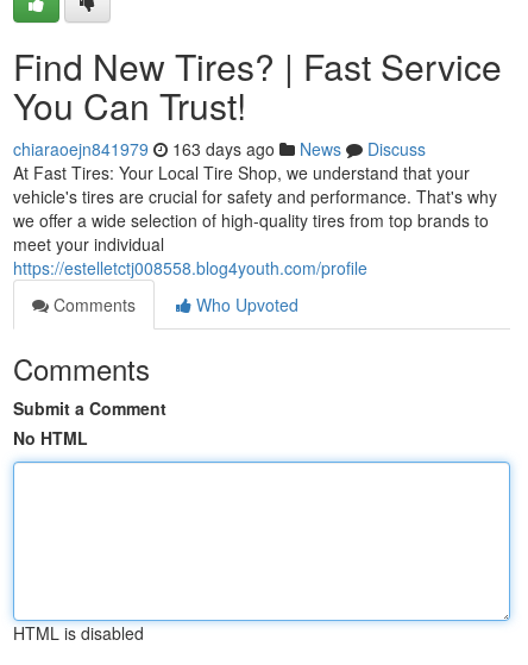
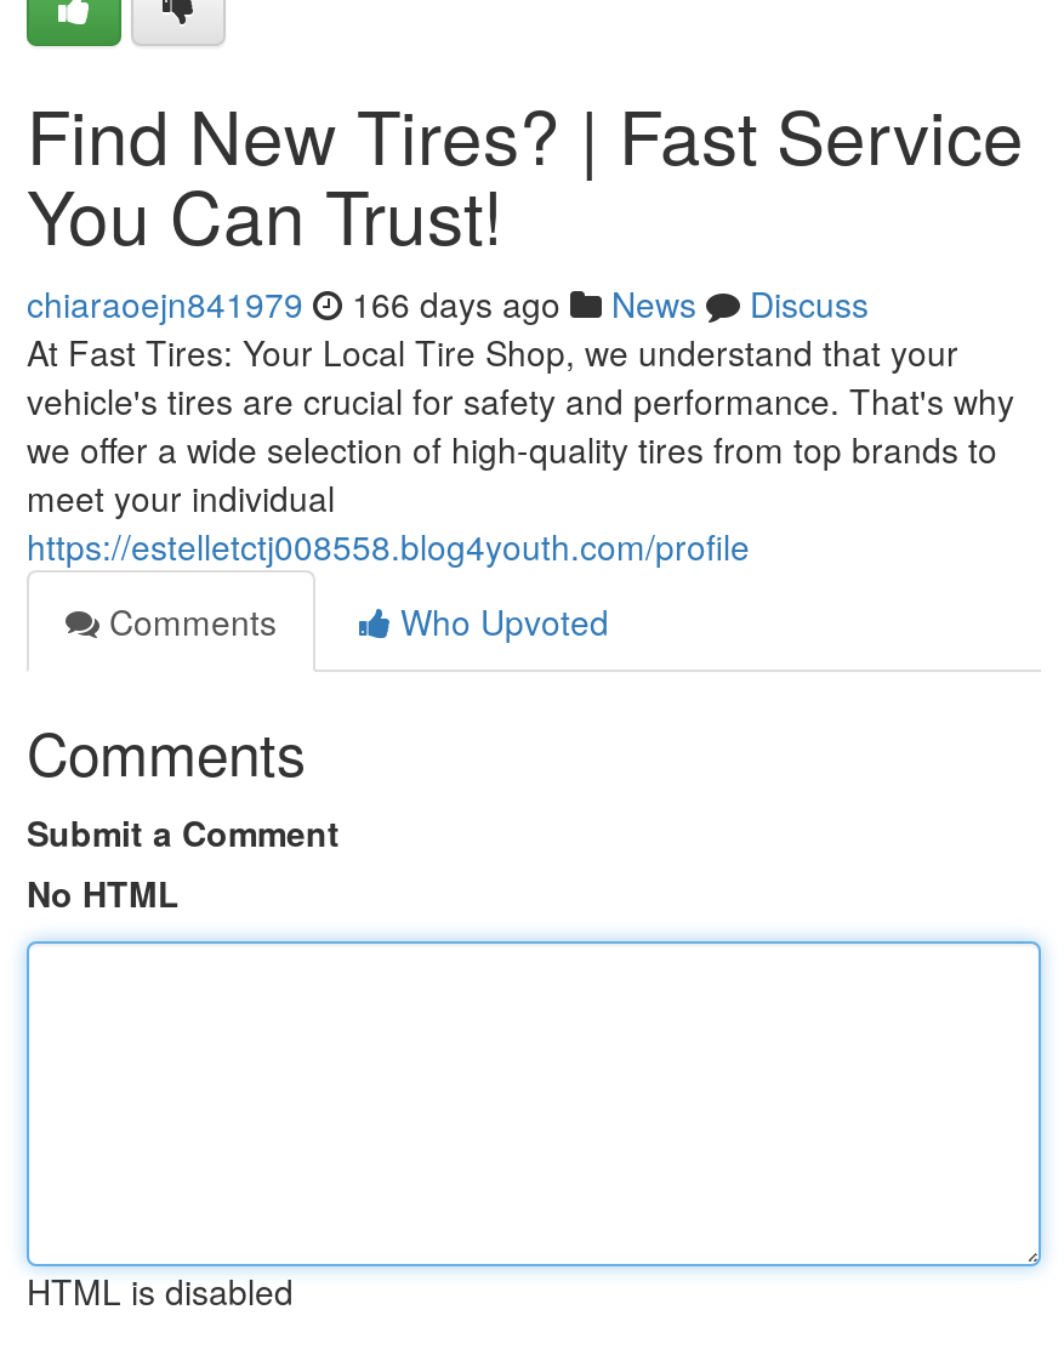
- chiaraoejn841979 163 days ago News Discuss
+ chiaraoejn841979 166 days ago News Discuss
